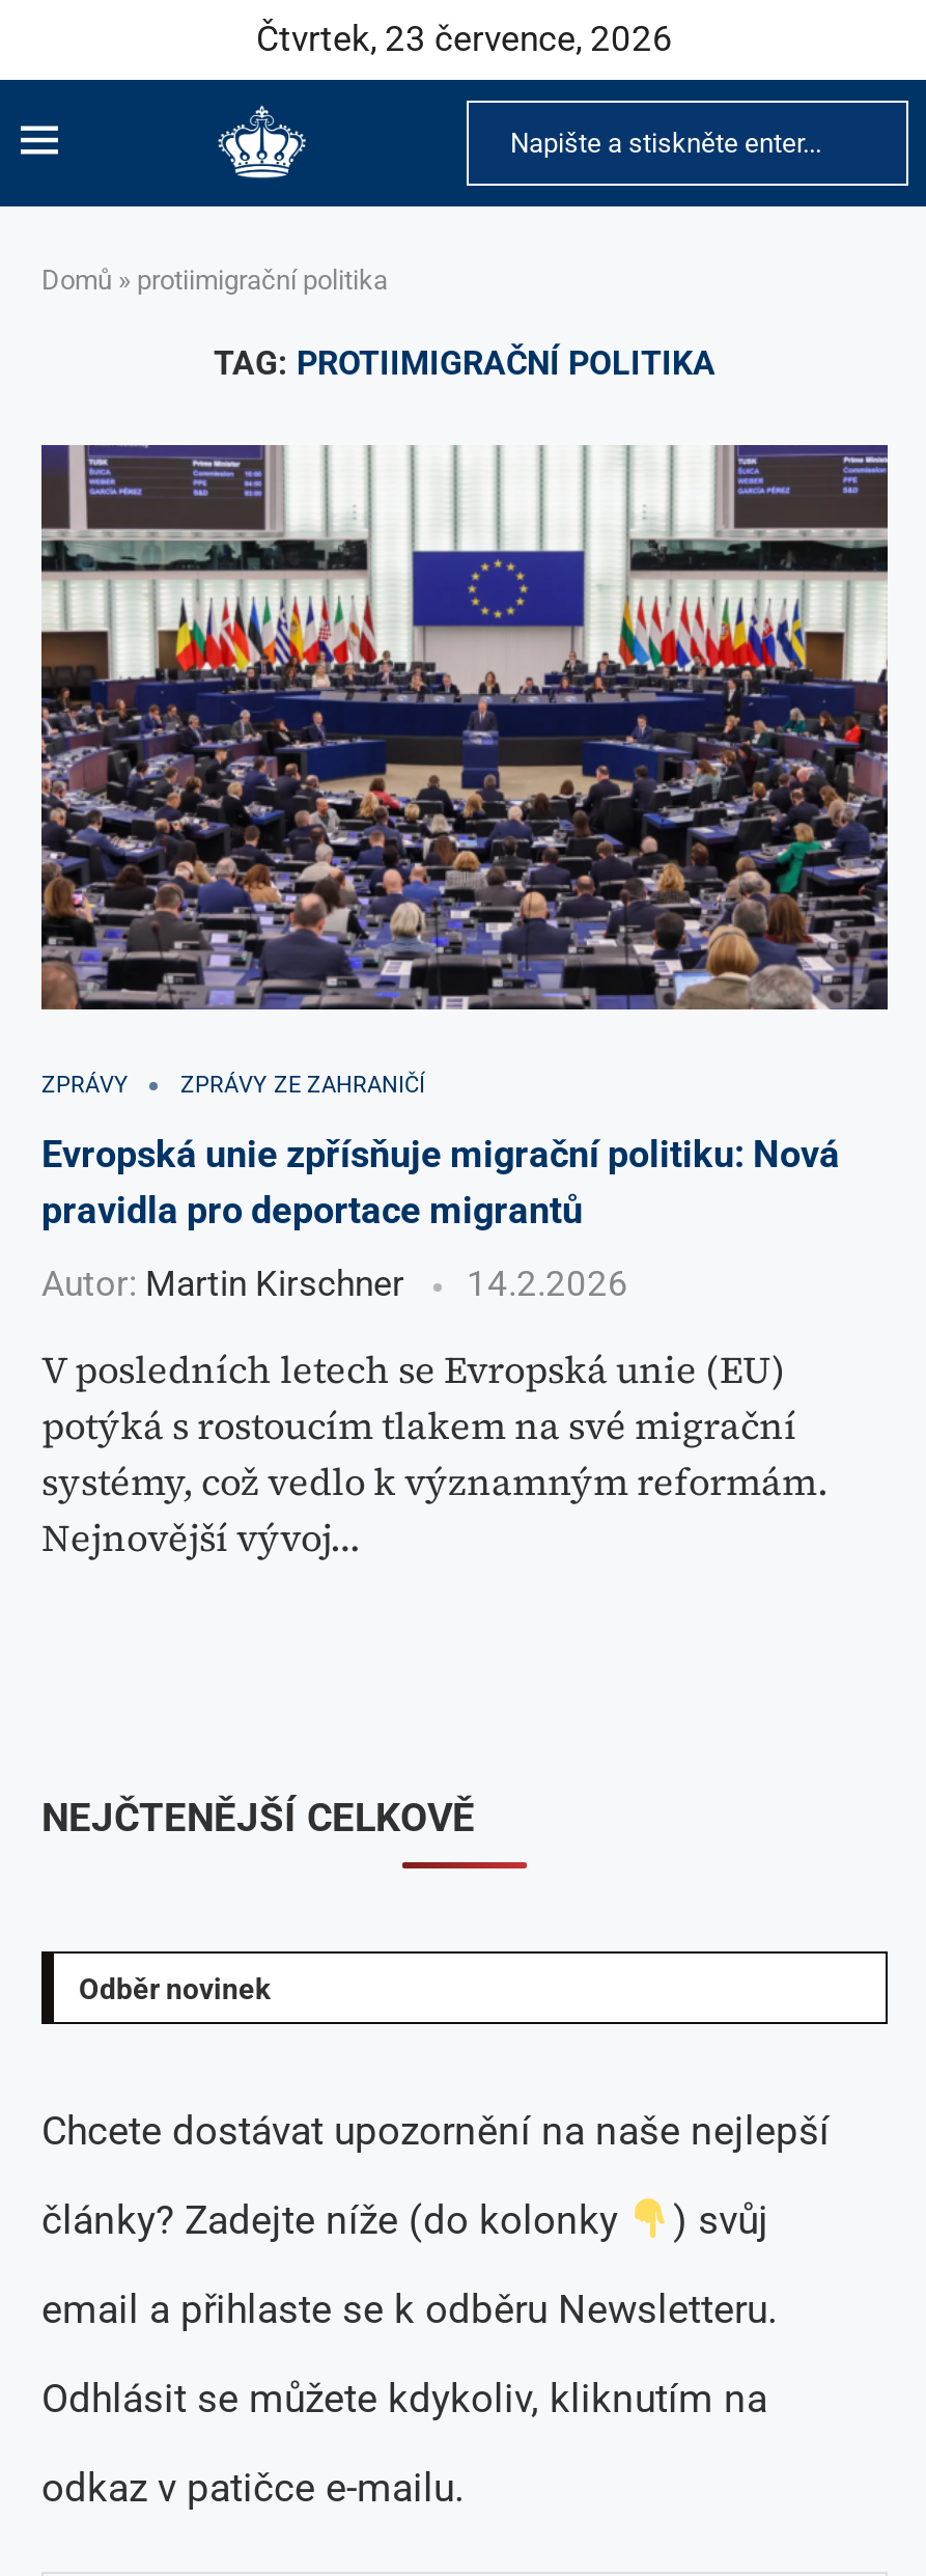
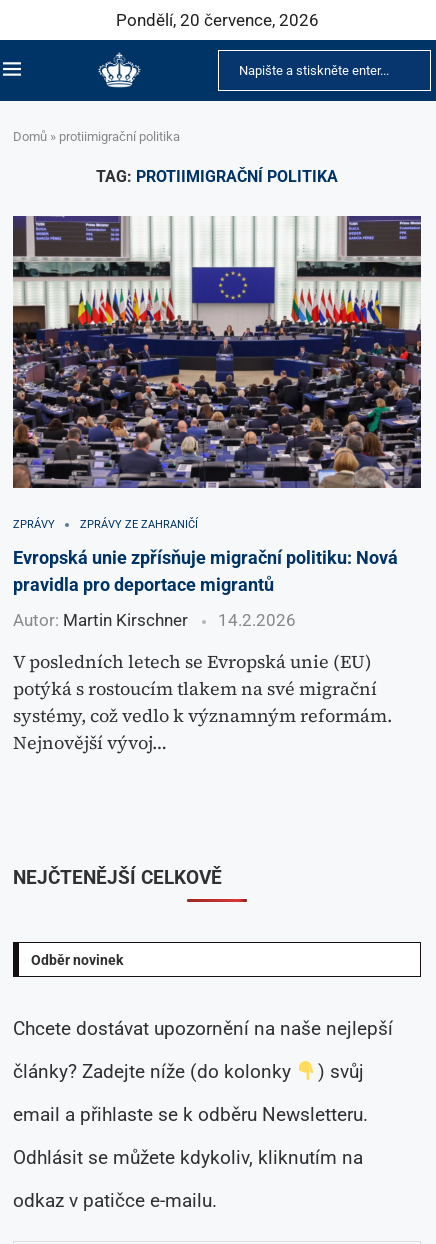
- Čtvrtek, 23 července, 2026
+ Pondělí, 20 července, 2026
